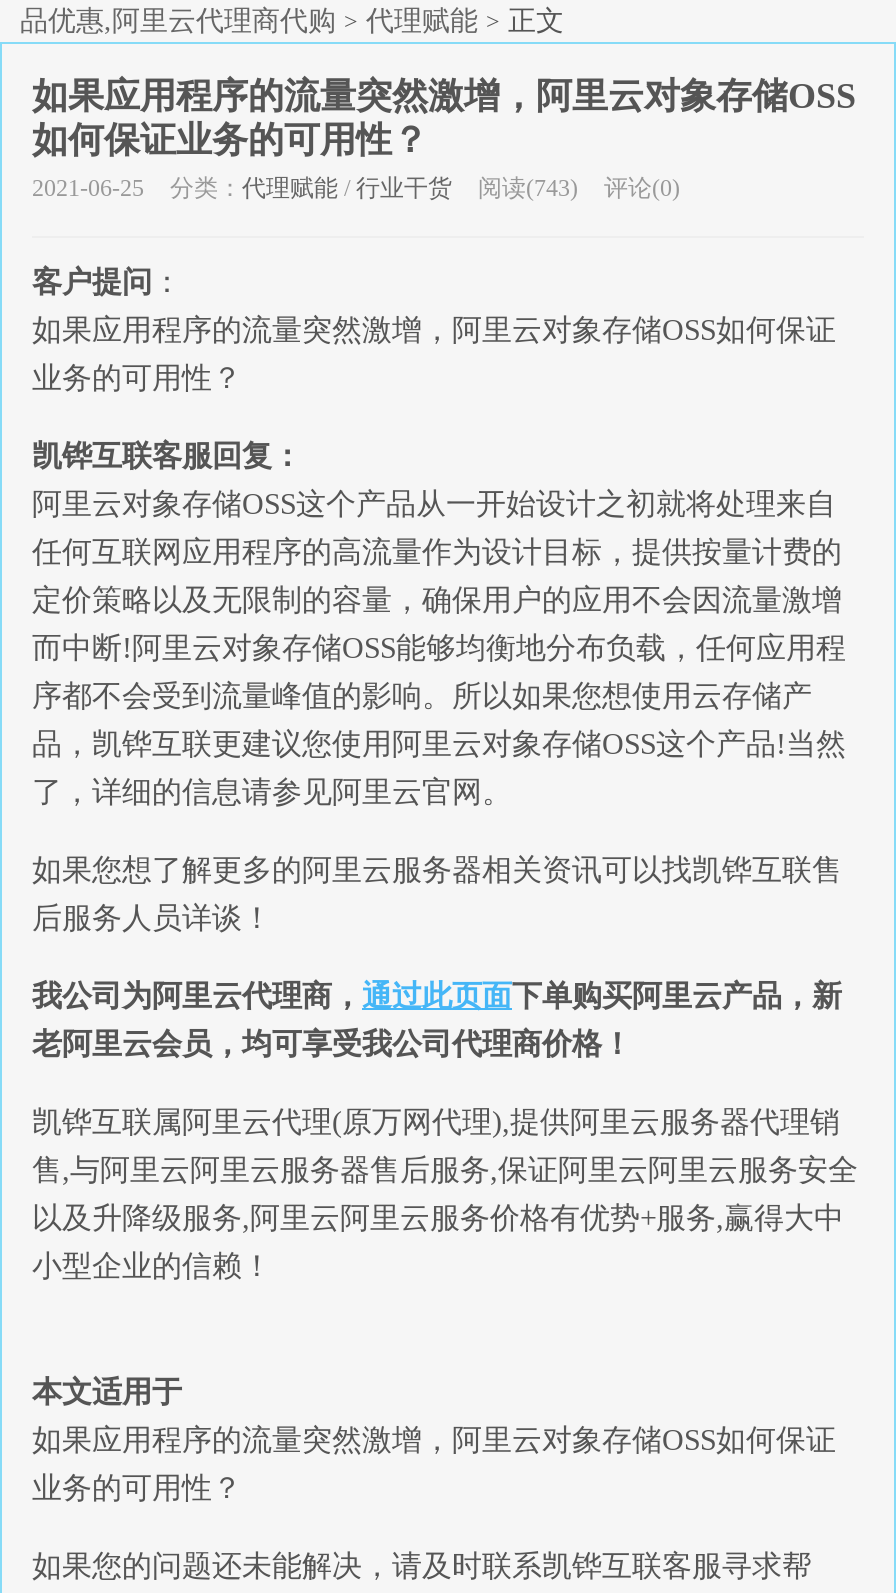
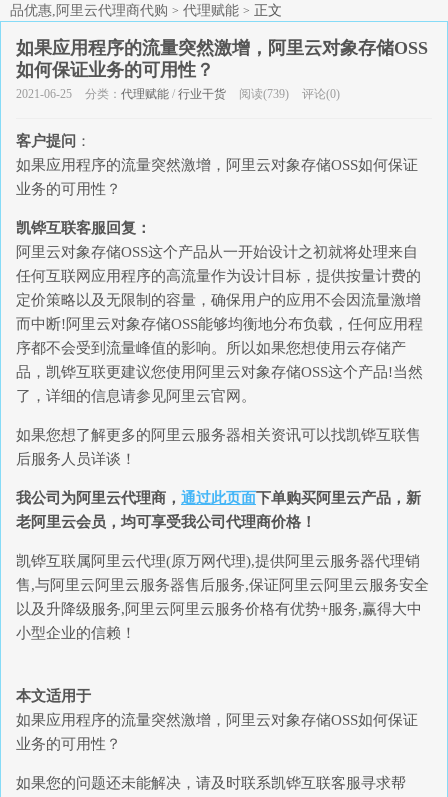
- 2021-06-25 分类：代理赋能/行业干货 阅读(743) 评论(0)
+ 2021-06-25 分类：代理赋能/行业干货 阅读(739) 评论(0)
